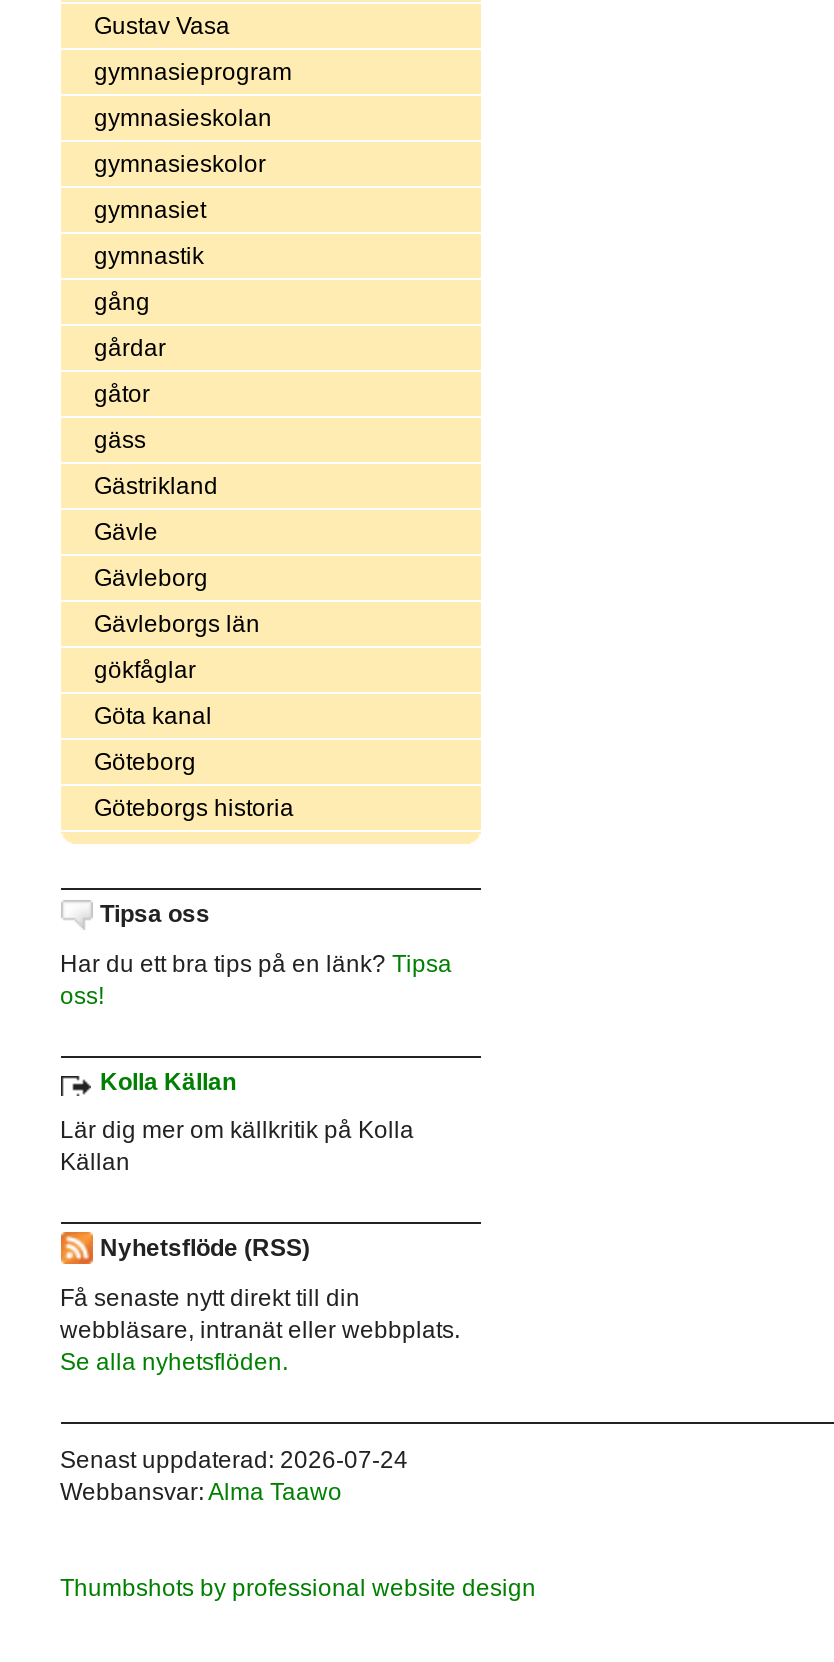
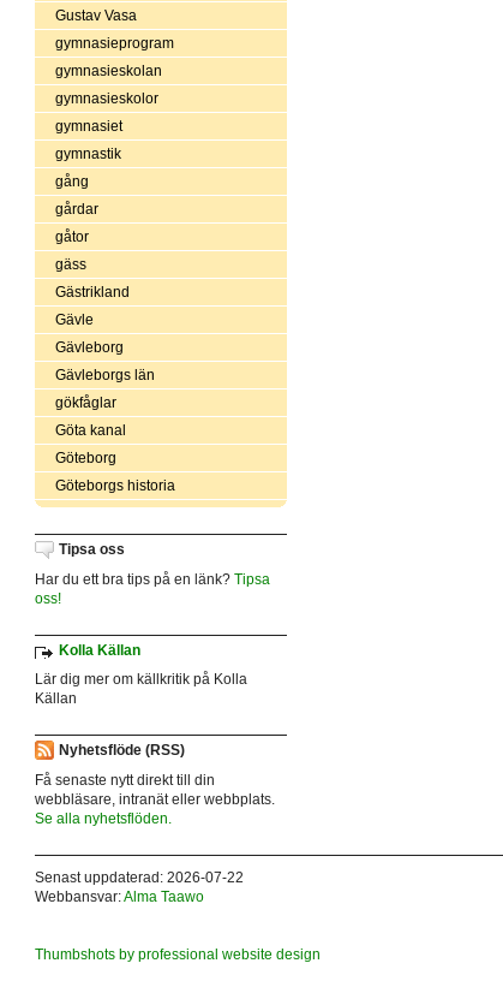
- Senast uppdaterad: 2026-07-24
+ Senast uppdaterad: 2026-07-22
